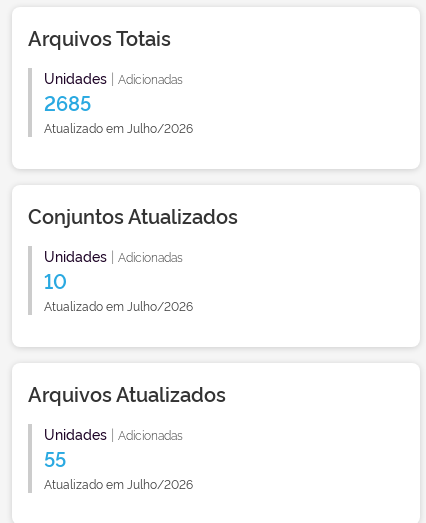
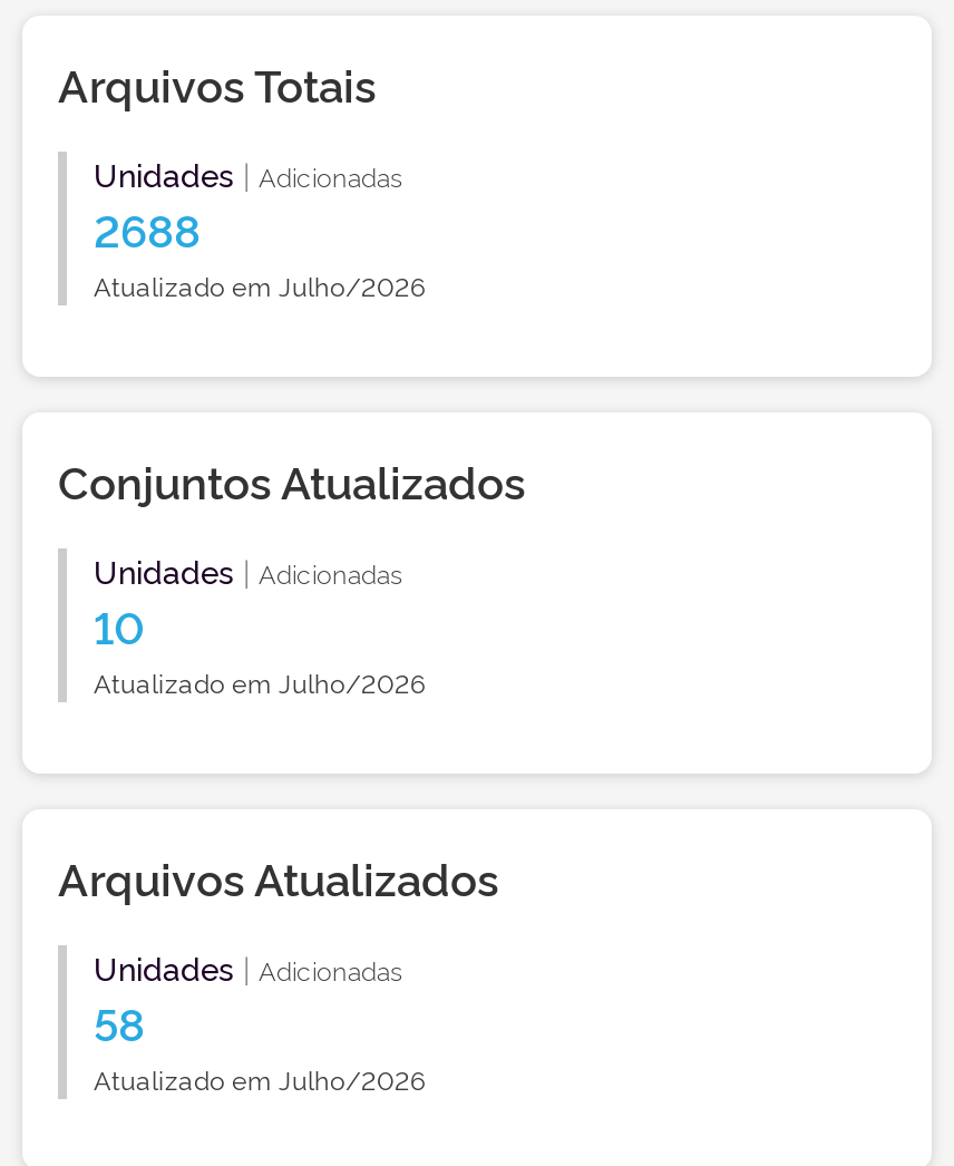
- 2685
+ 2688

- 55
+ 58
